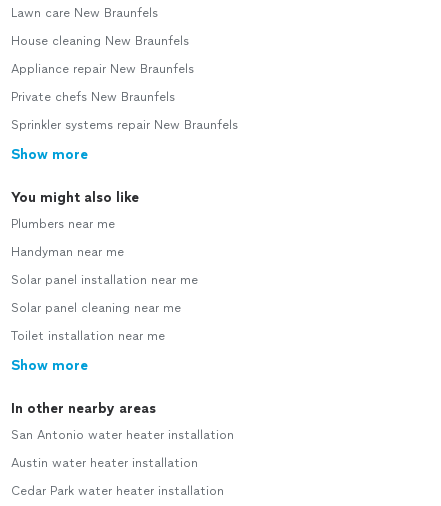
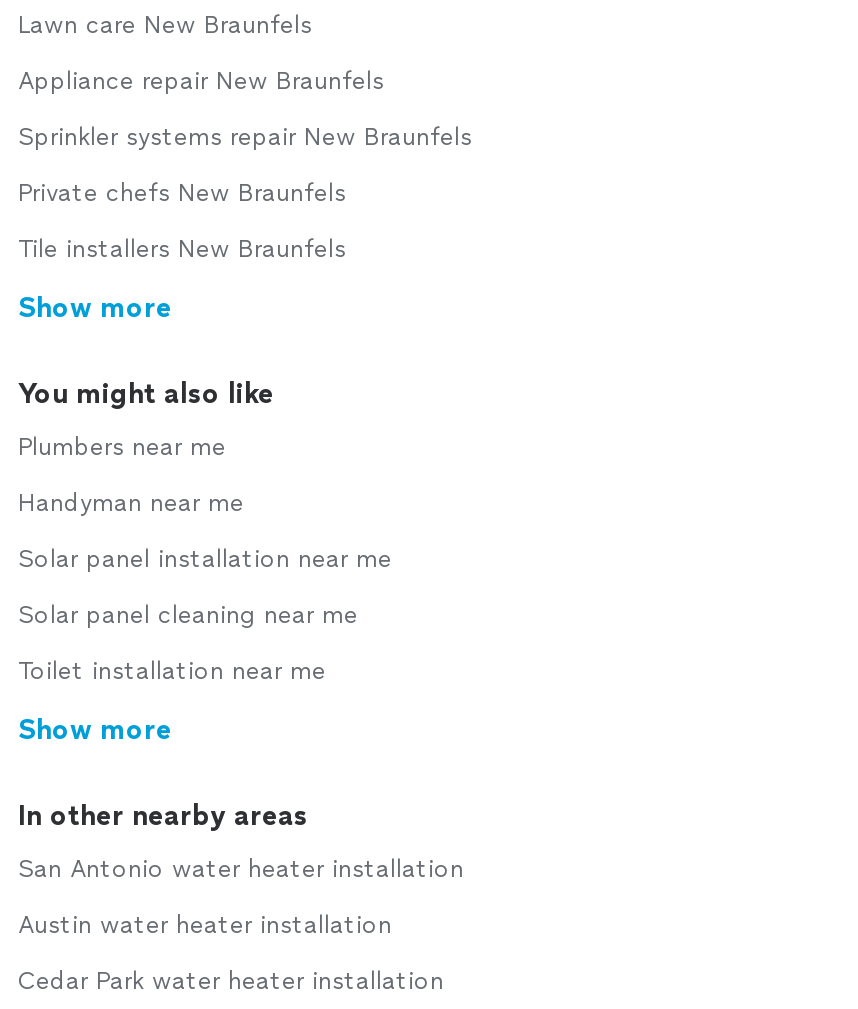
- House cleaning New Braunfels

moved up: Appliance repair New Braunfels

+ Tile installers New Braunfels

moved up: Sprinkler systems repair New Braunfels
